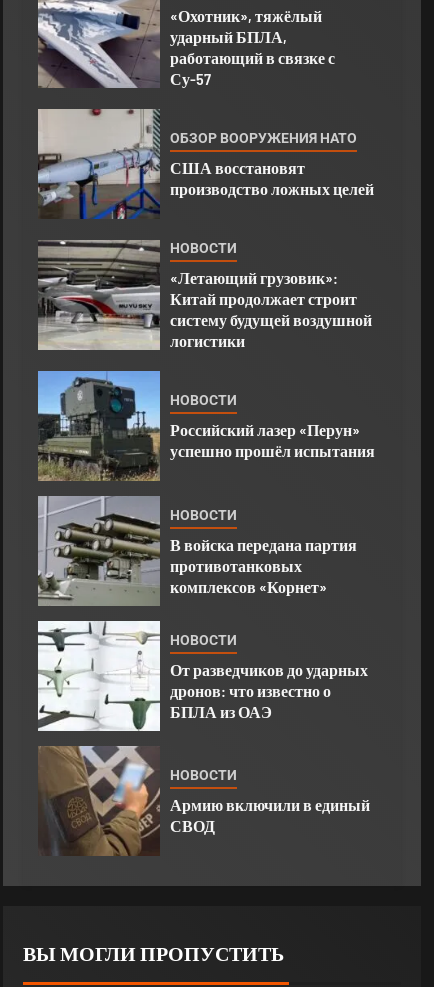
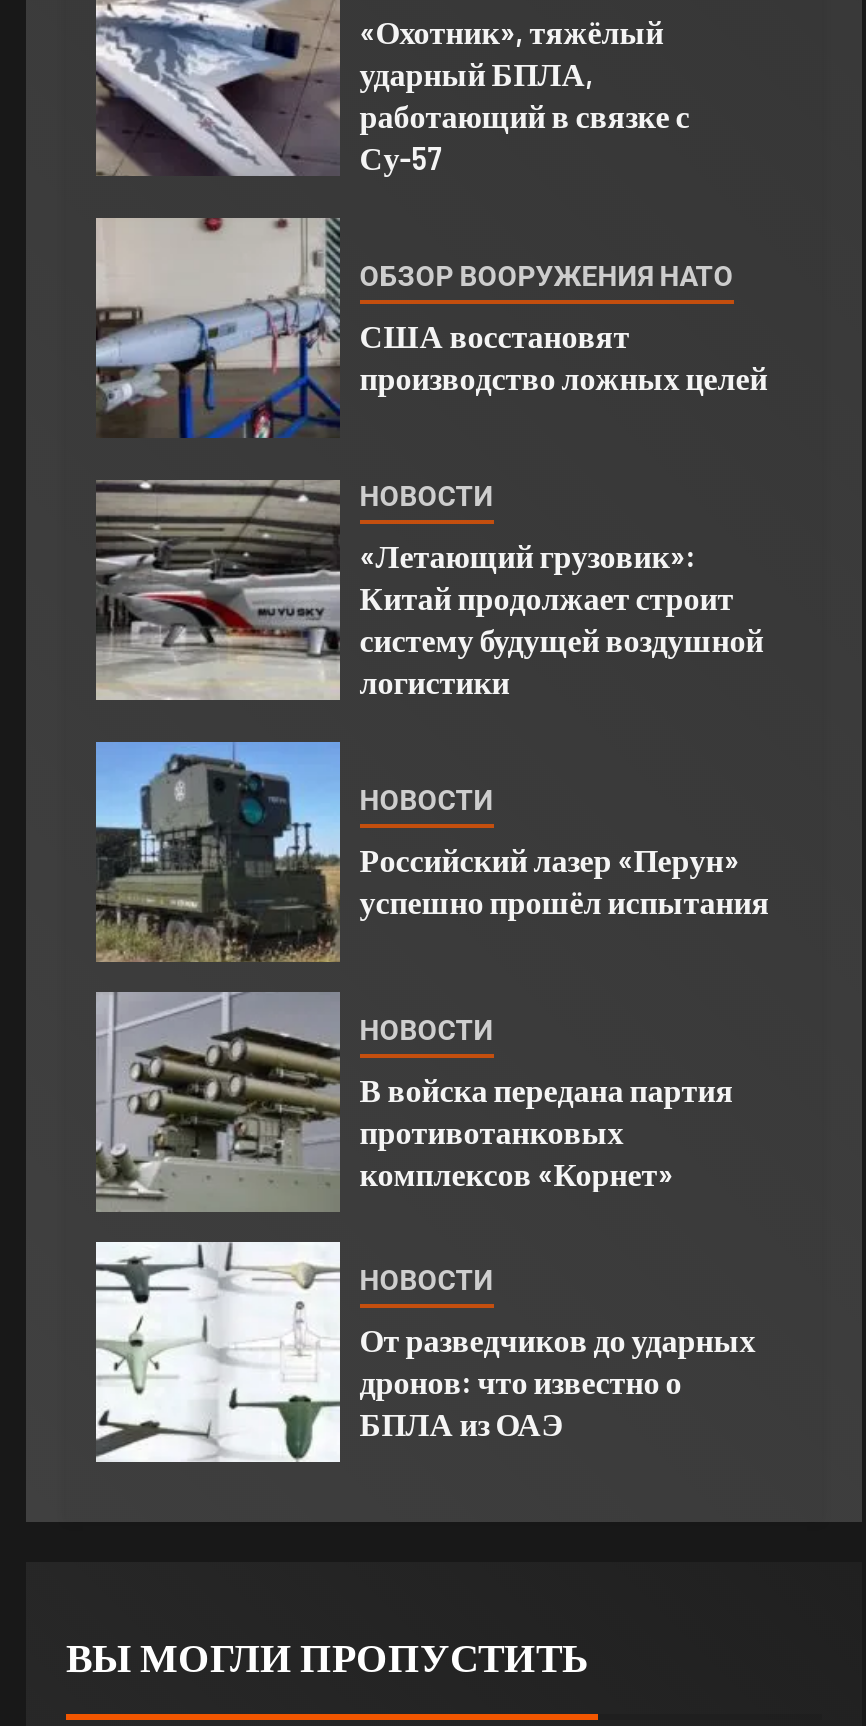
- [image]
- НОВОСТИ
- Армию включили в единый
- СВОД
